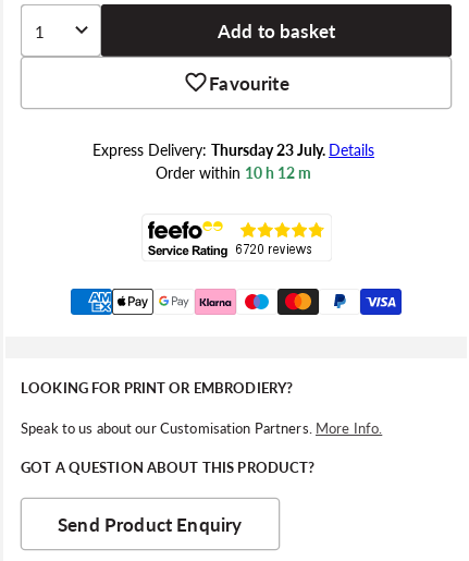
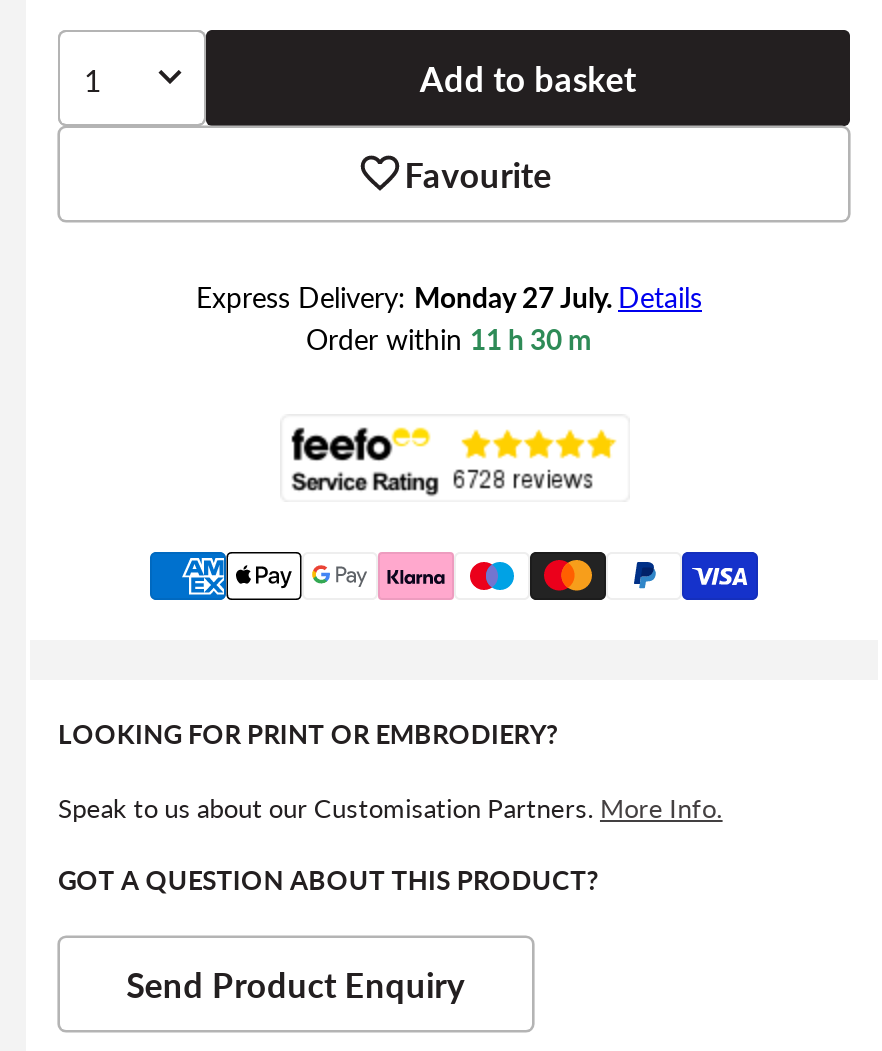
- Express Delivery: Thursday 23 July. Details
+ Express Delivery: Monday 27 July. Details

- Order within 10 h 12 m
+ Order within 11 h 30 m
